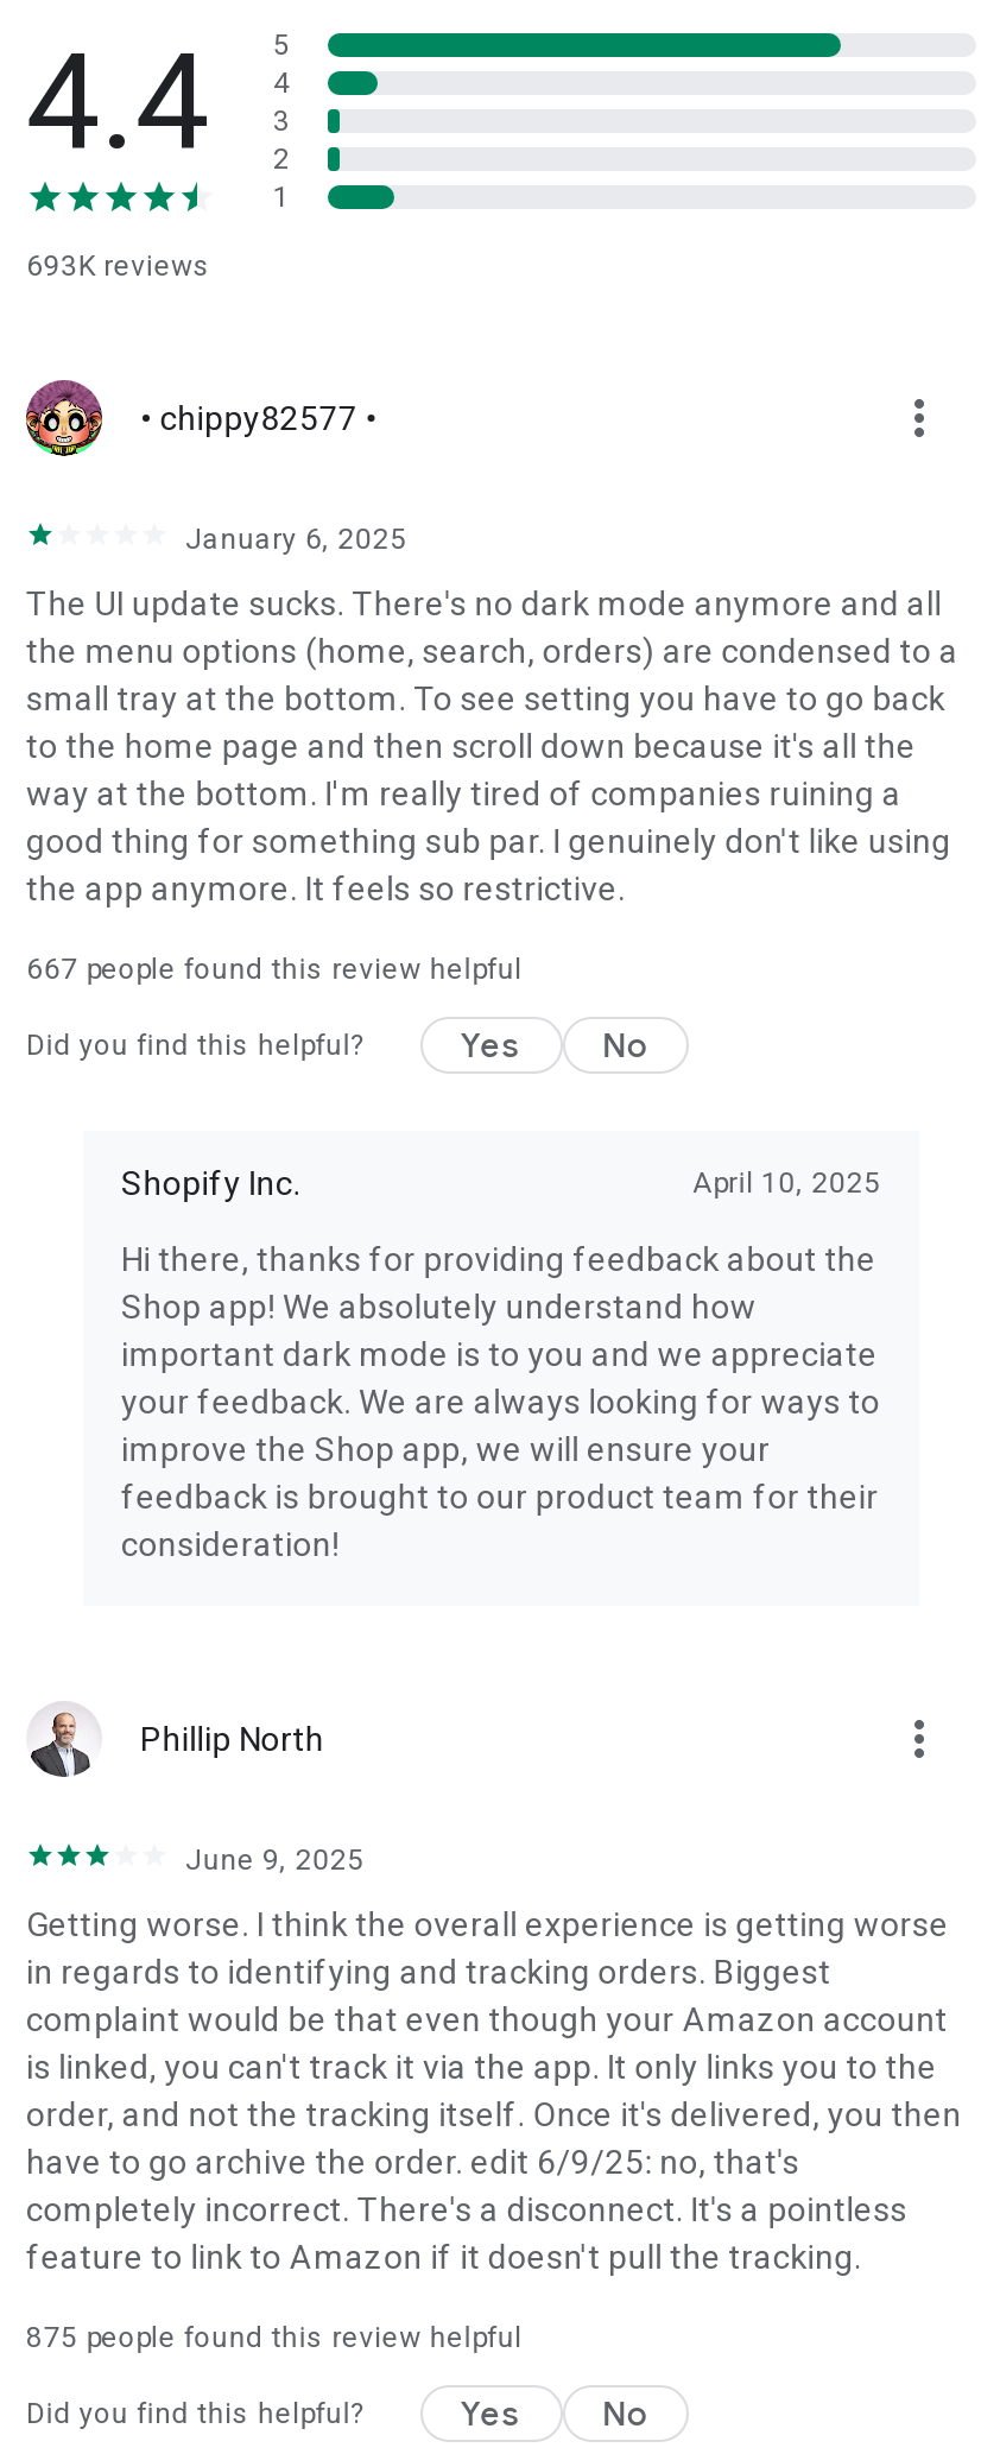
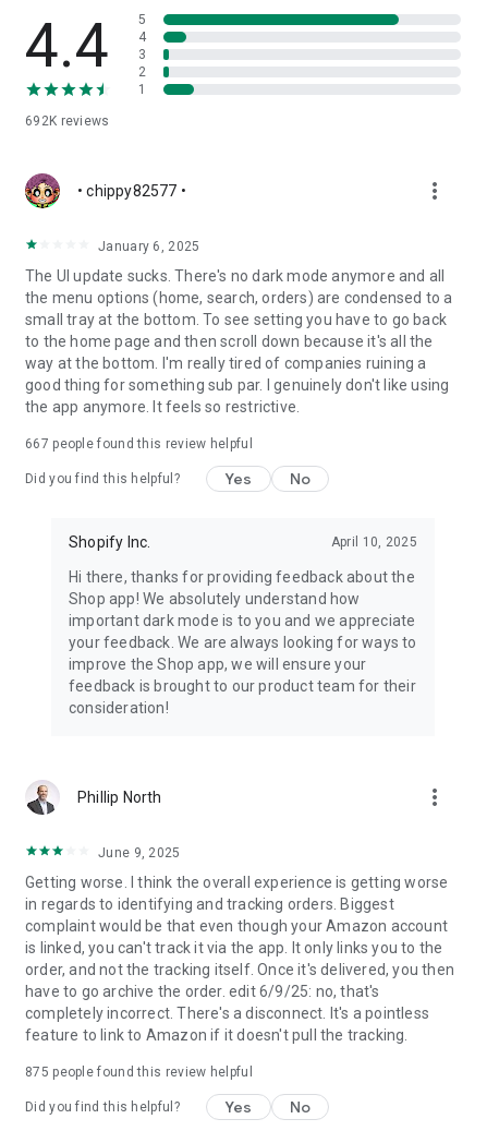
- 693K reviews
+ 692K reviews
